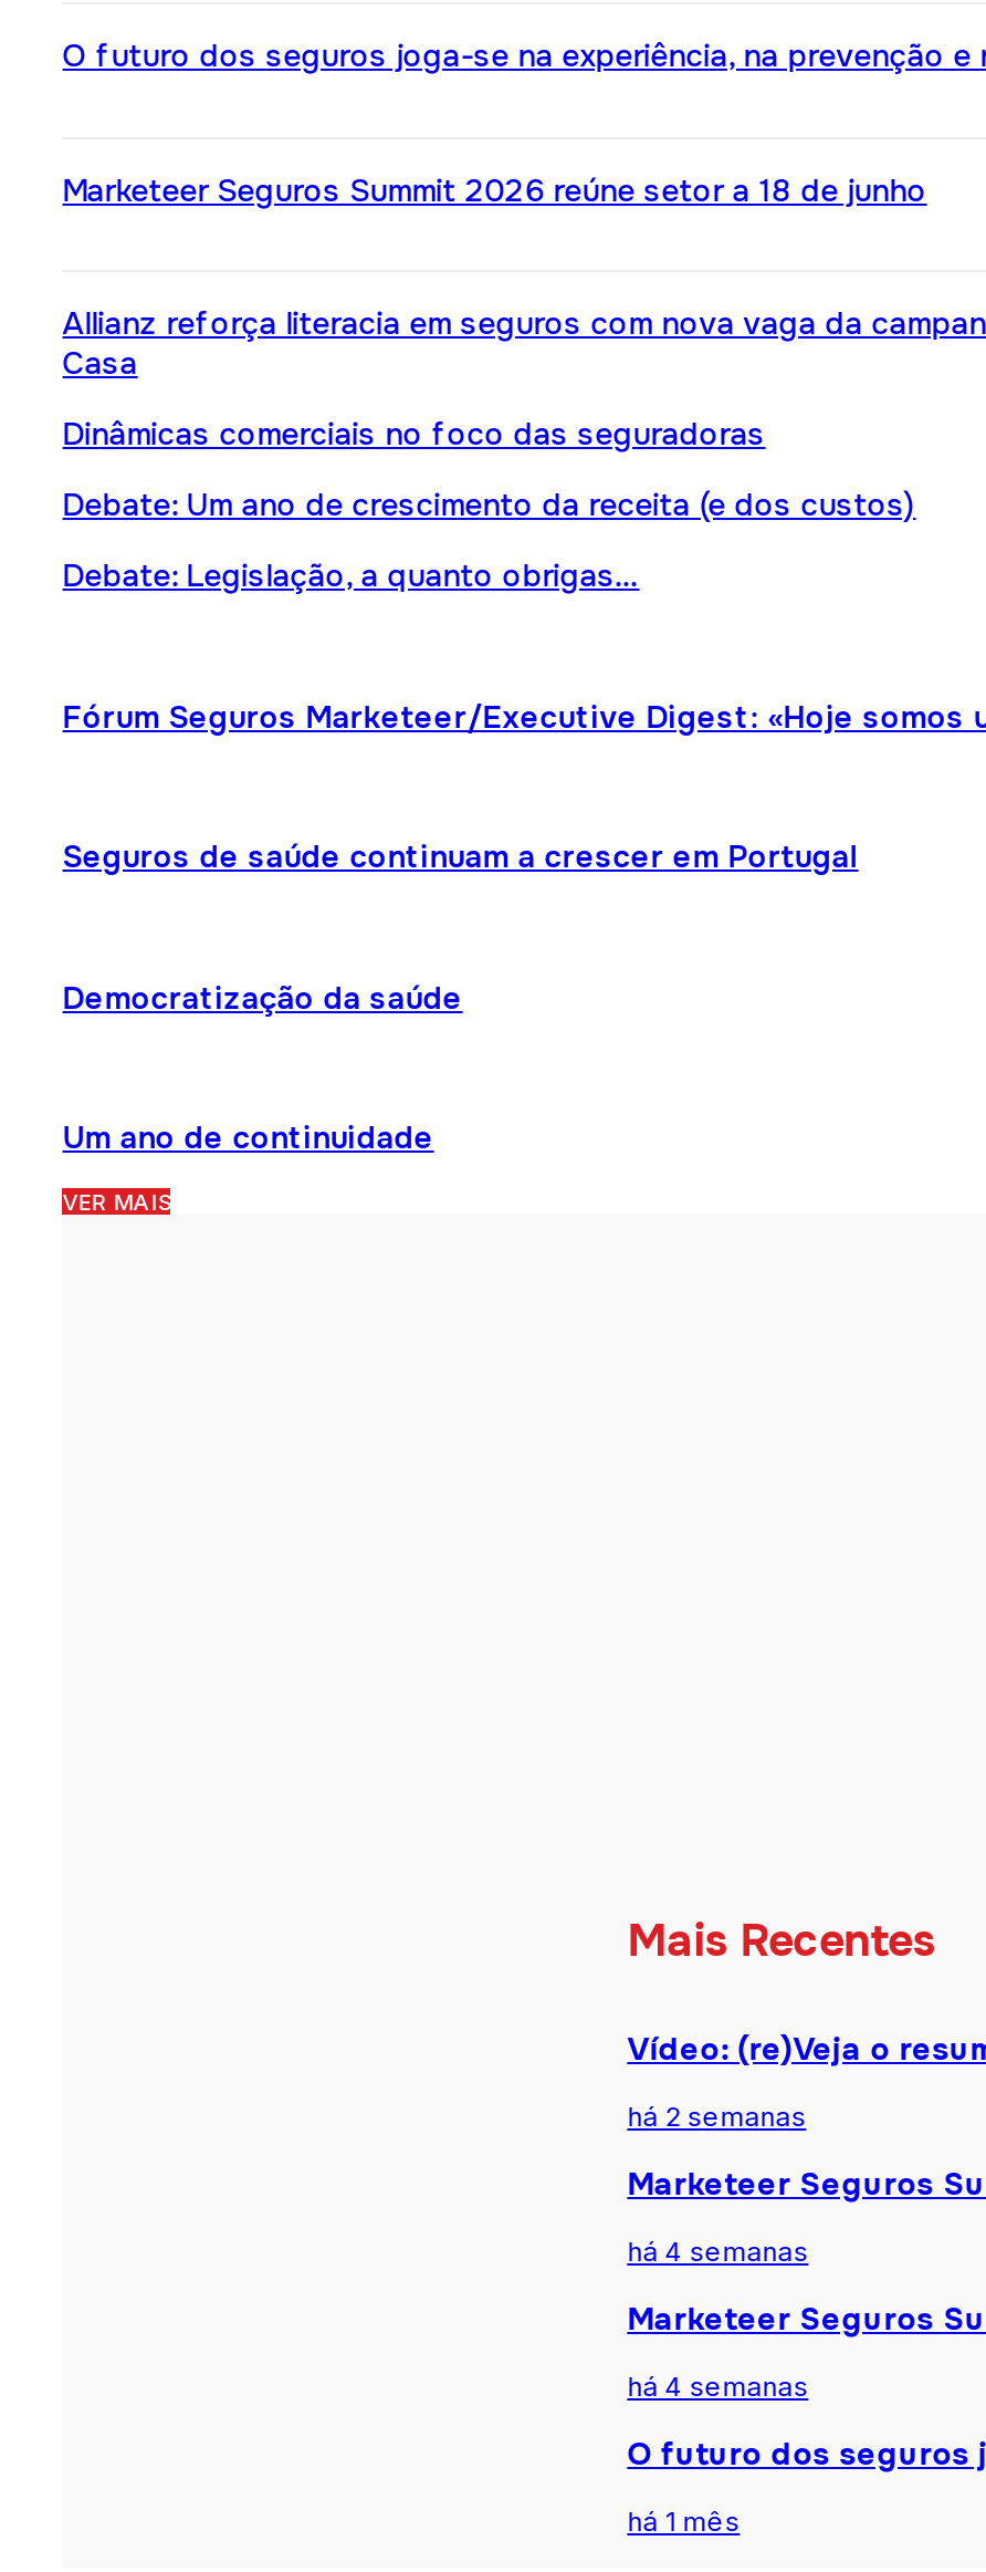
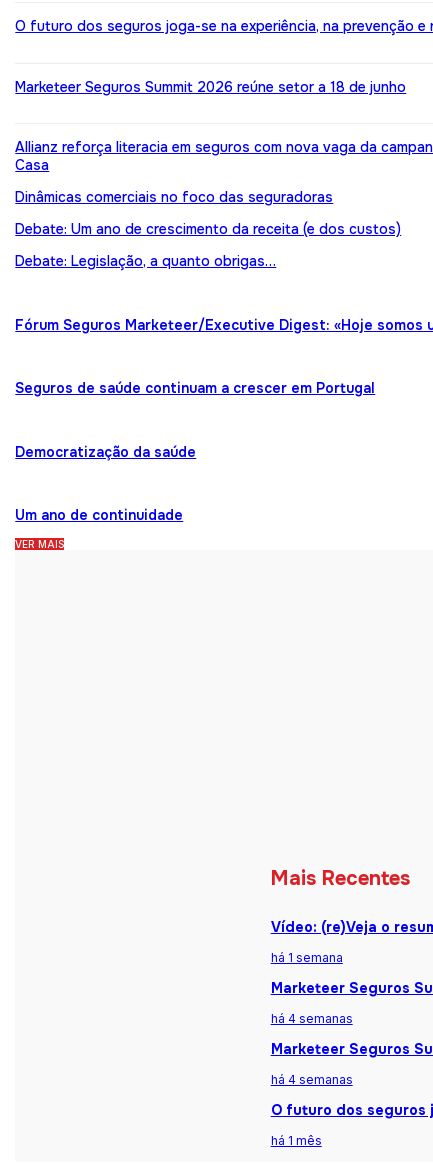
- há 2 semanas
+ há 1 semana
